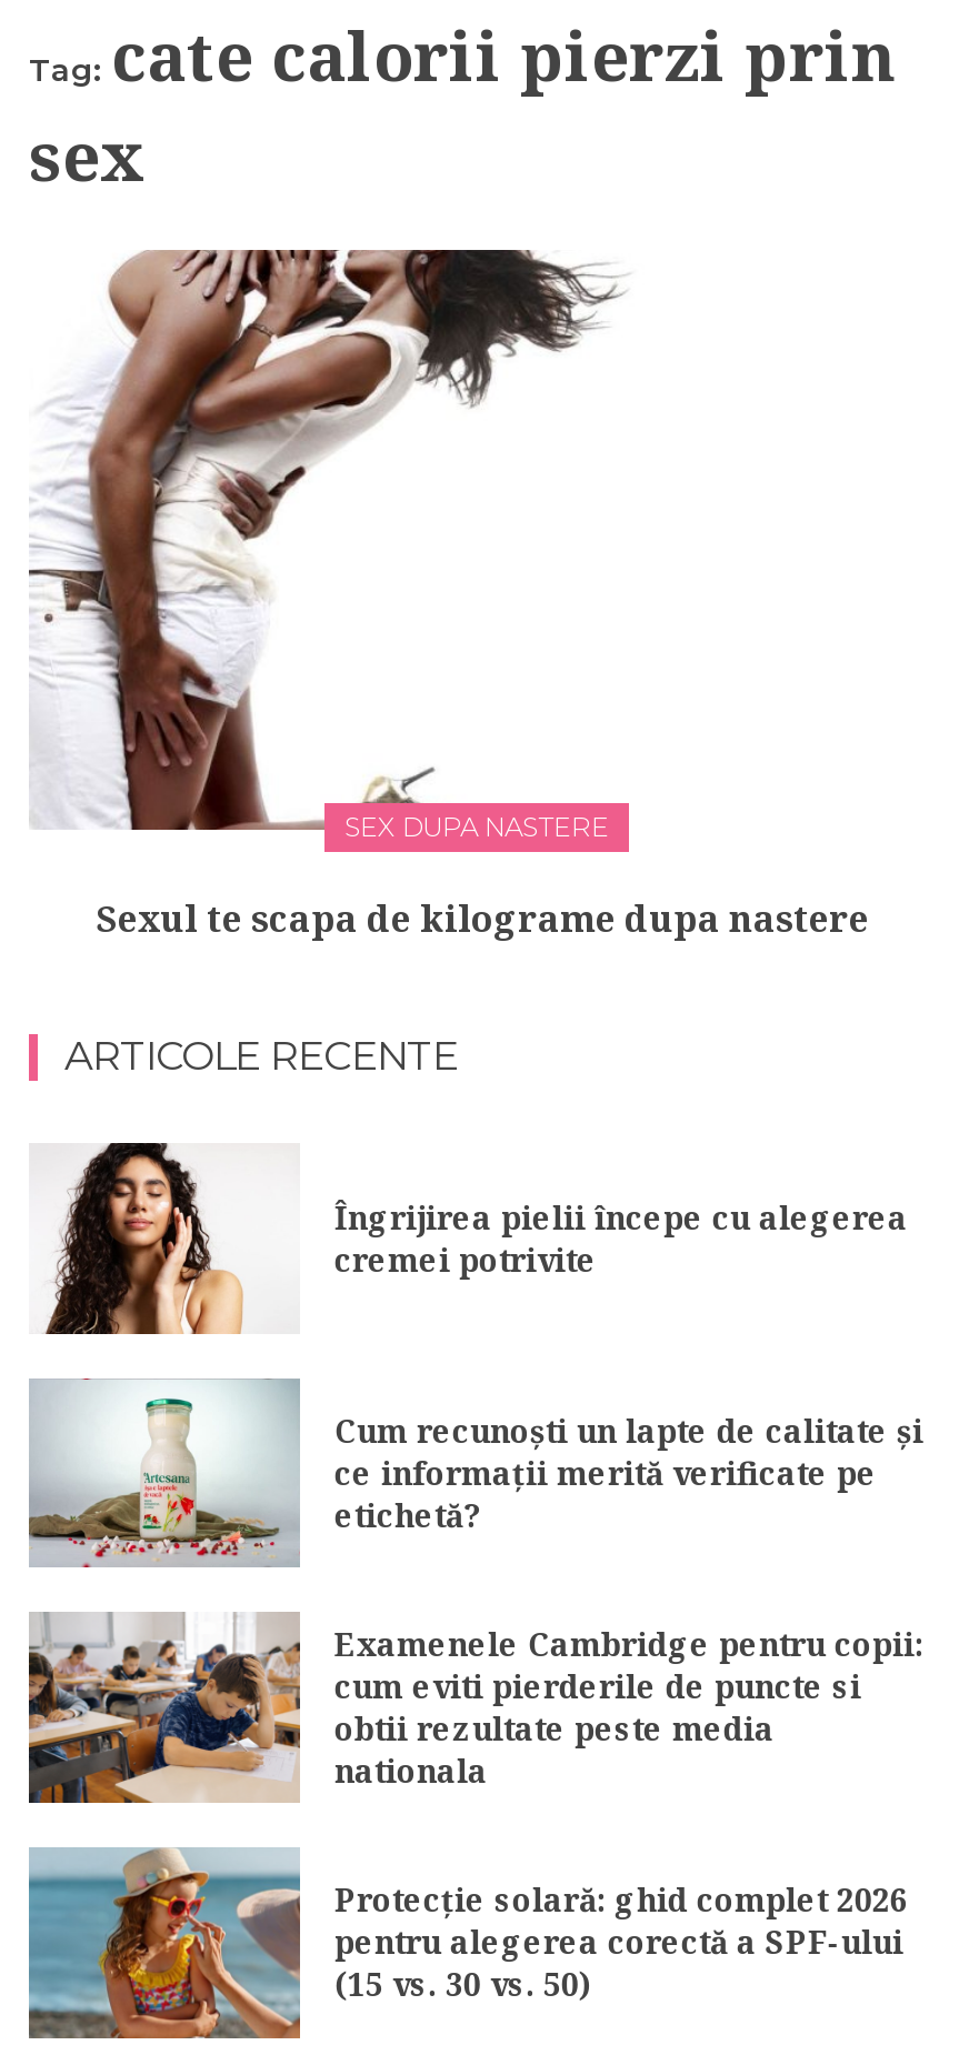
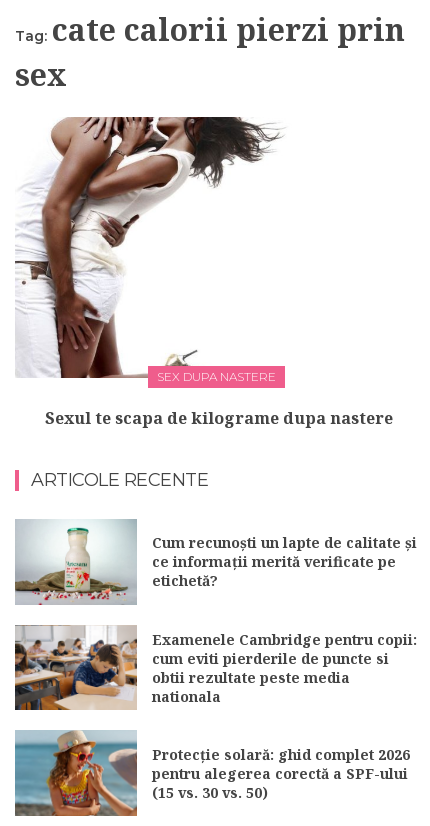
- [image]

- Îngrijirea pielii începe cu alegerea
- cremei potrivite
